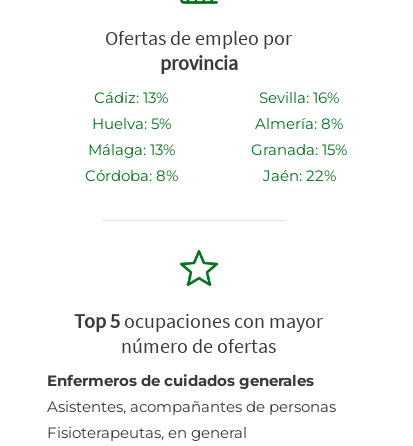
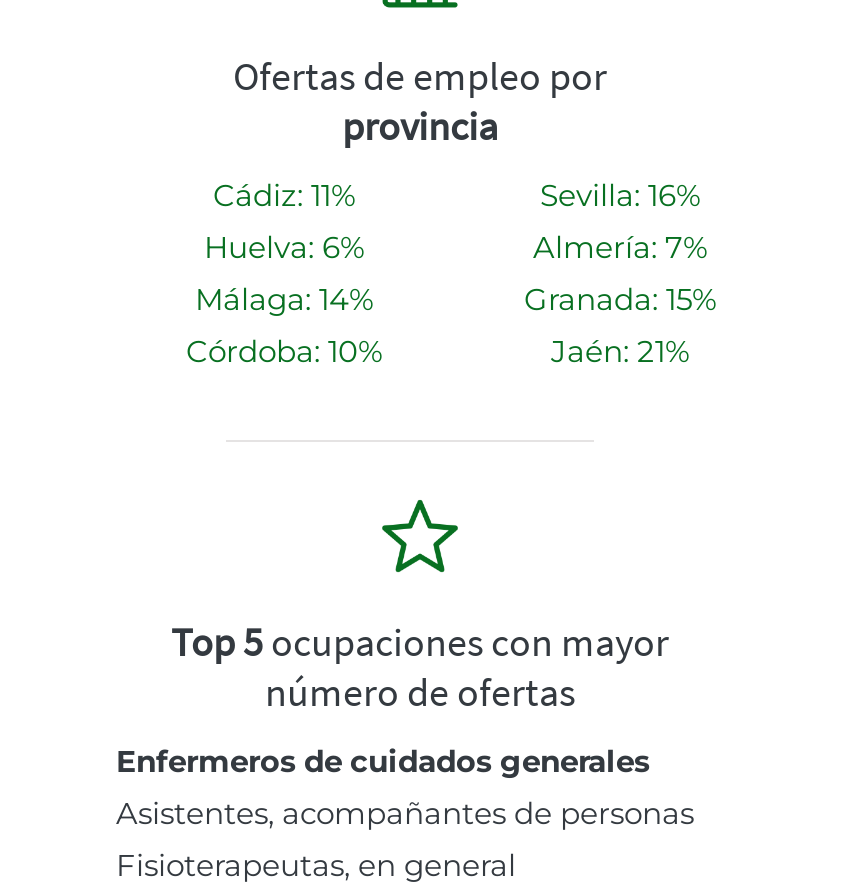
- Cádiz: 13%
+ Cádiz: 11%

- Huelva: 5%
+ Huelva: 6%

- Almería: 8%
+ Almería: 7%

- Málaga: 13%
+ Málaga: 14%

- Córdoba: 8%
+ Córdoba: 10%

- Jaén: 22%
+ Jaén: 21%
